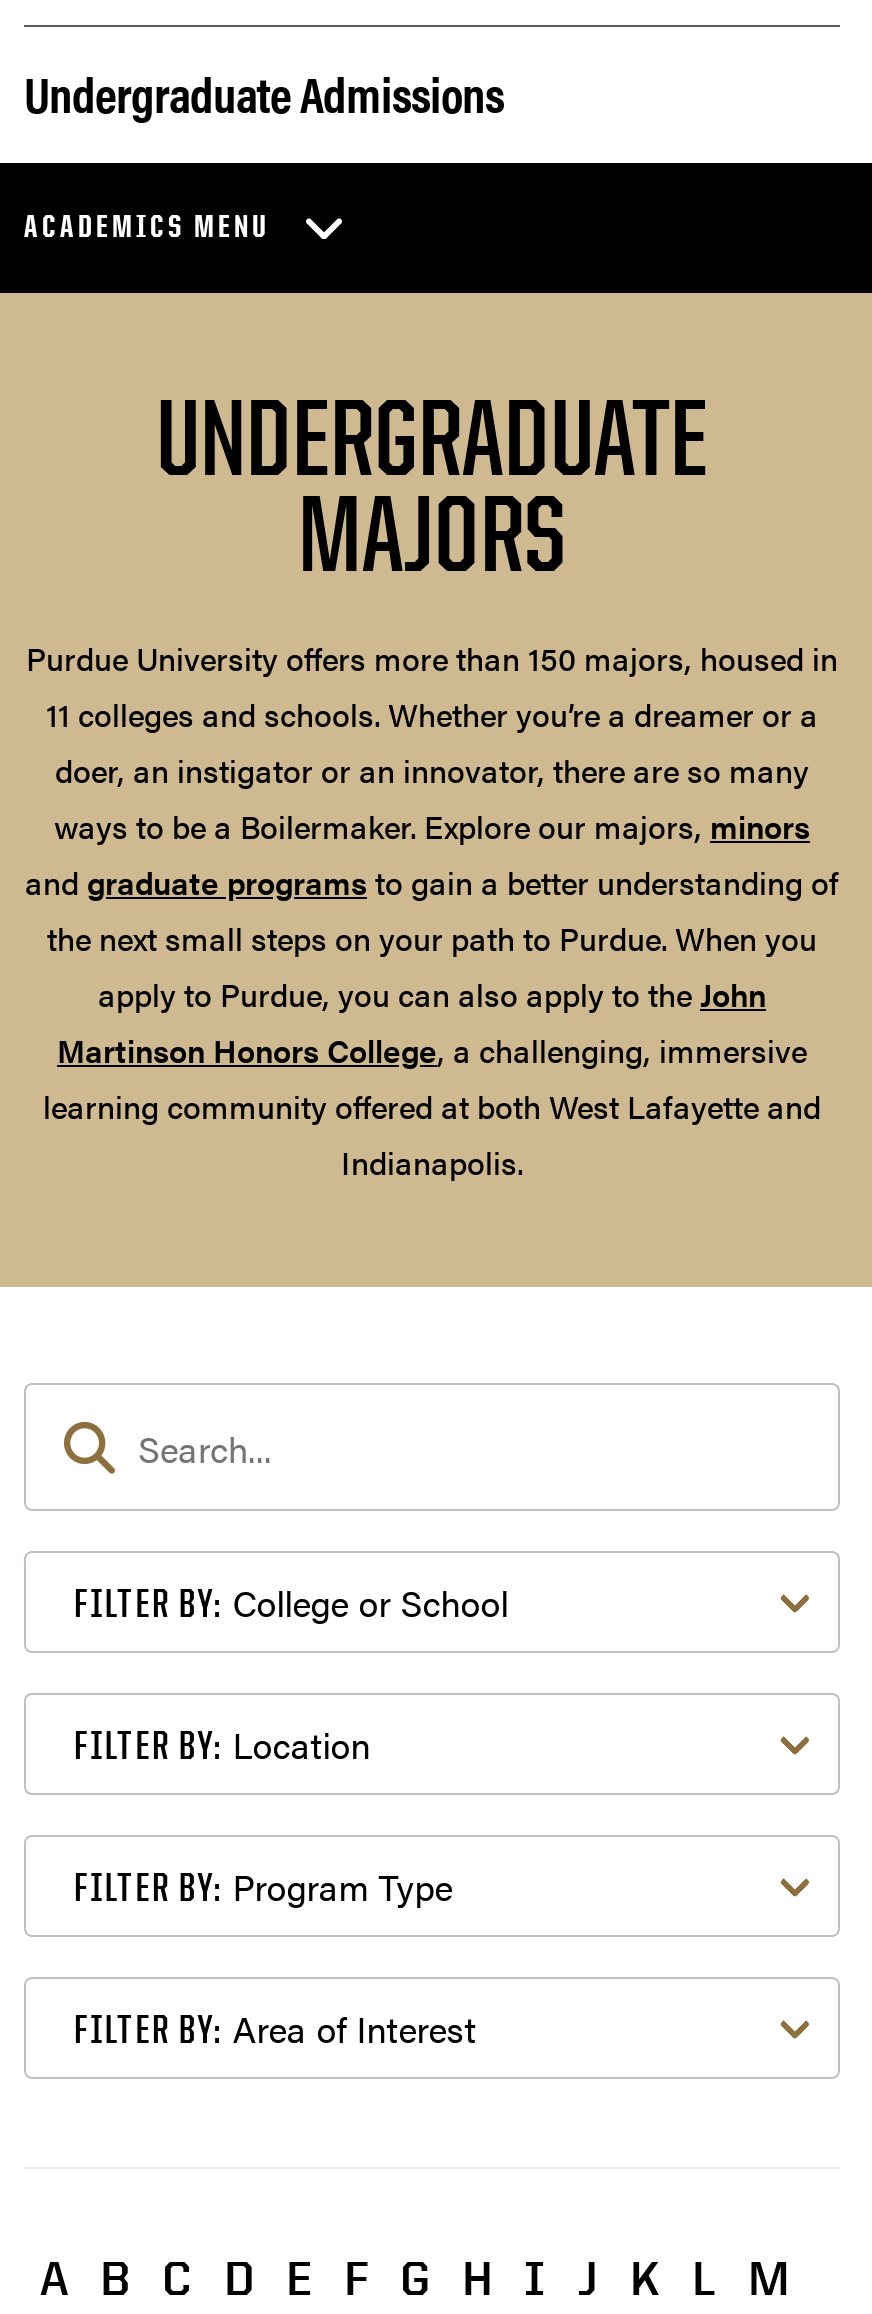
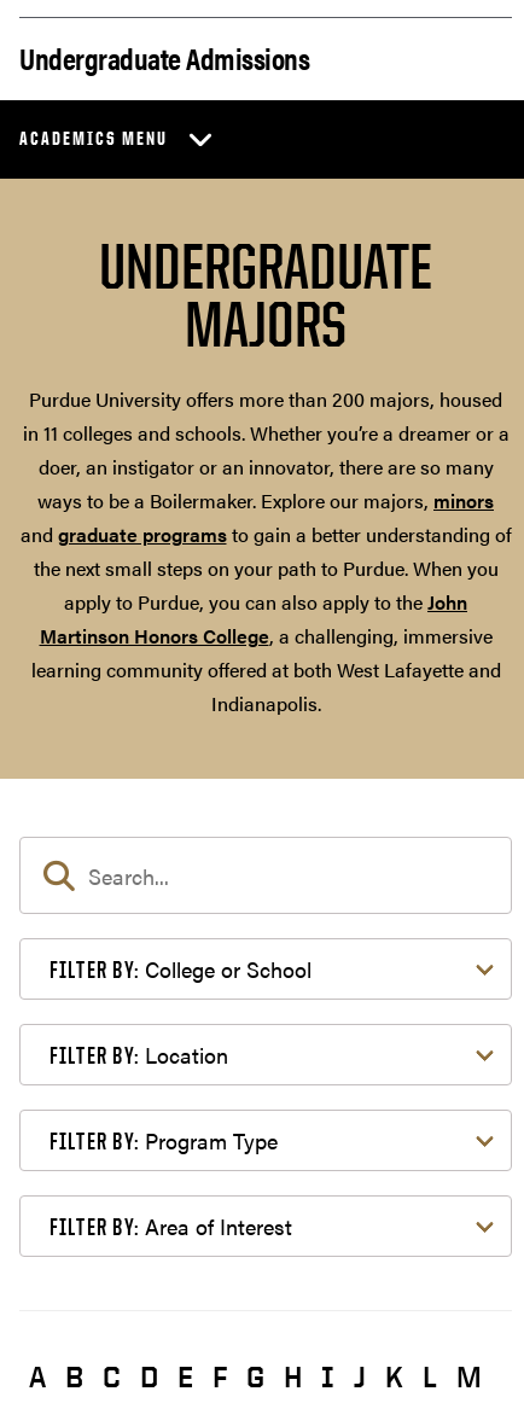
- Purdue University offers more than 150 majors, housed in
- 11 colleges and schools. Whether you’re a dreamer or a
+ Purdue University offers more than 200 majors, housed
+ in 11 colleges and schools. Whether you’re a dreamer or a
